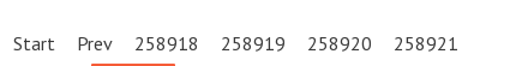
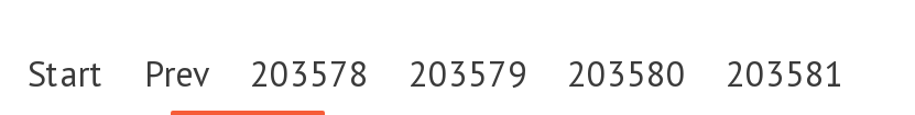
- 258918
+ 203578

- 258919
+ 203579

- 258920
+ 203580

- 258921
+ 203581
